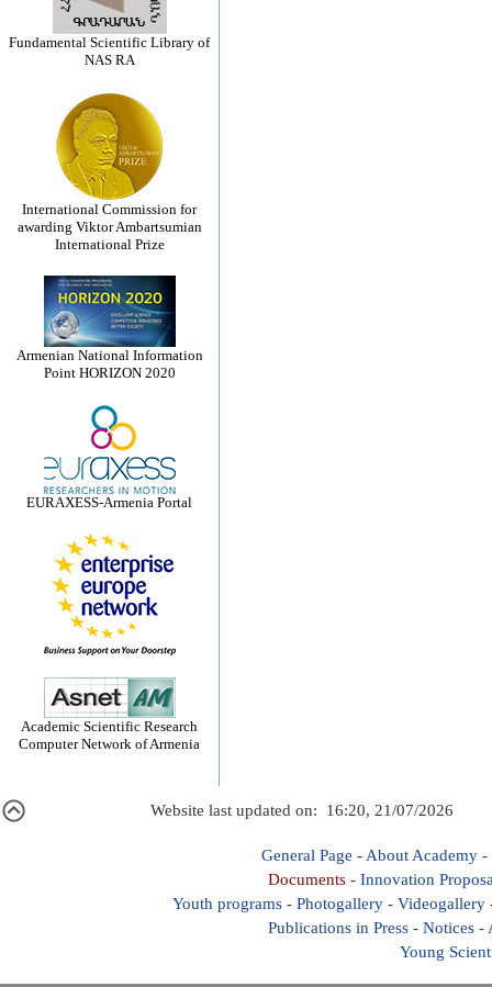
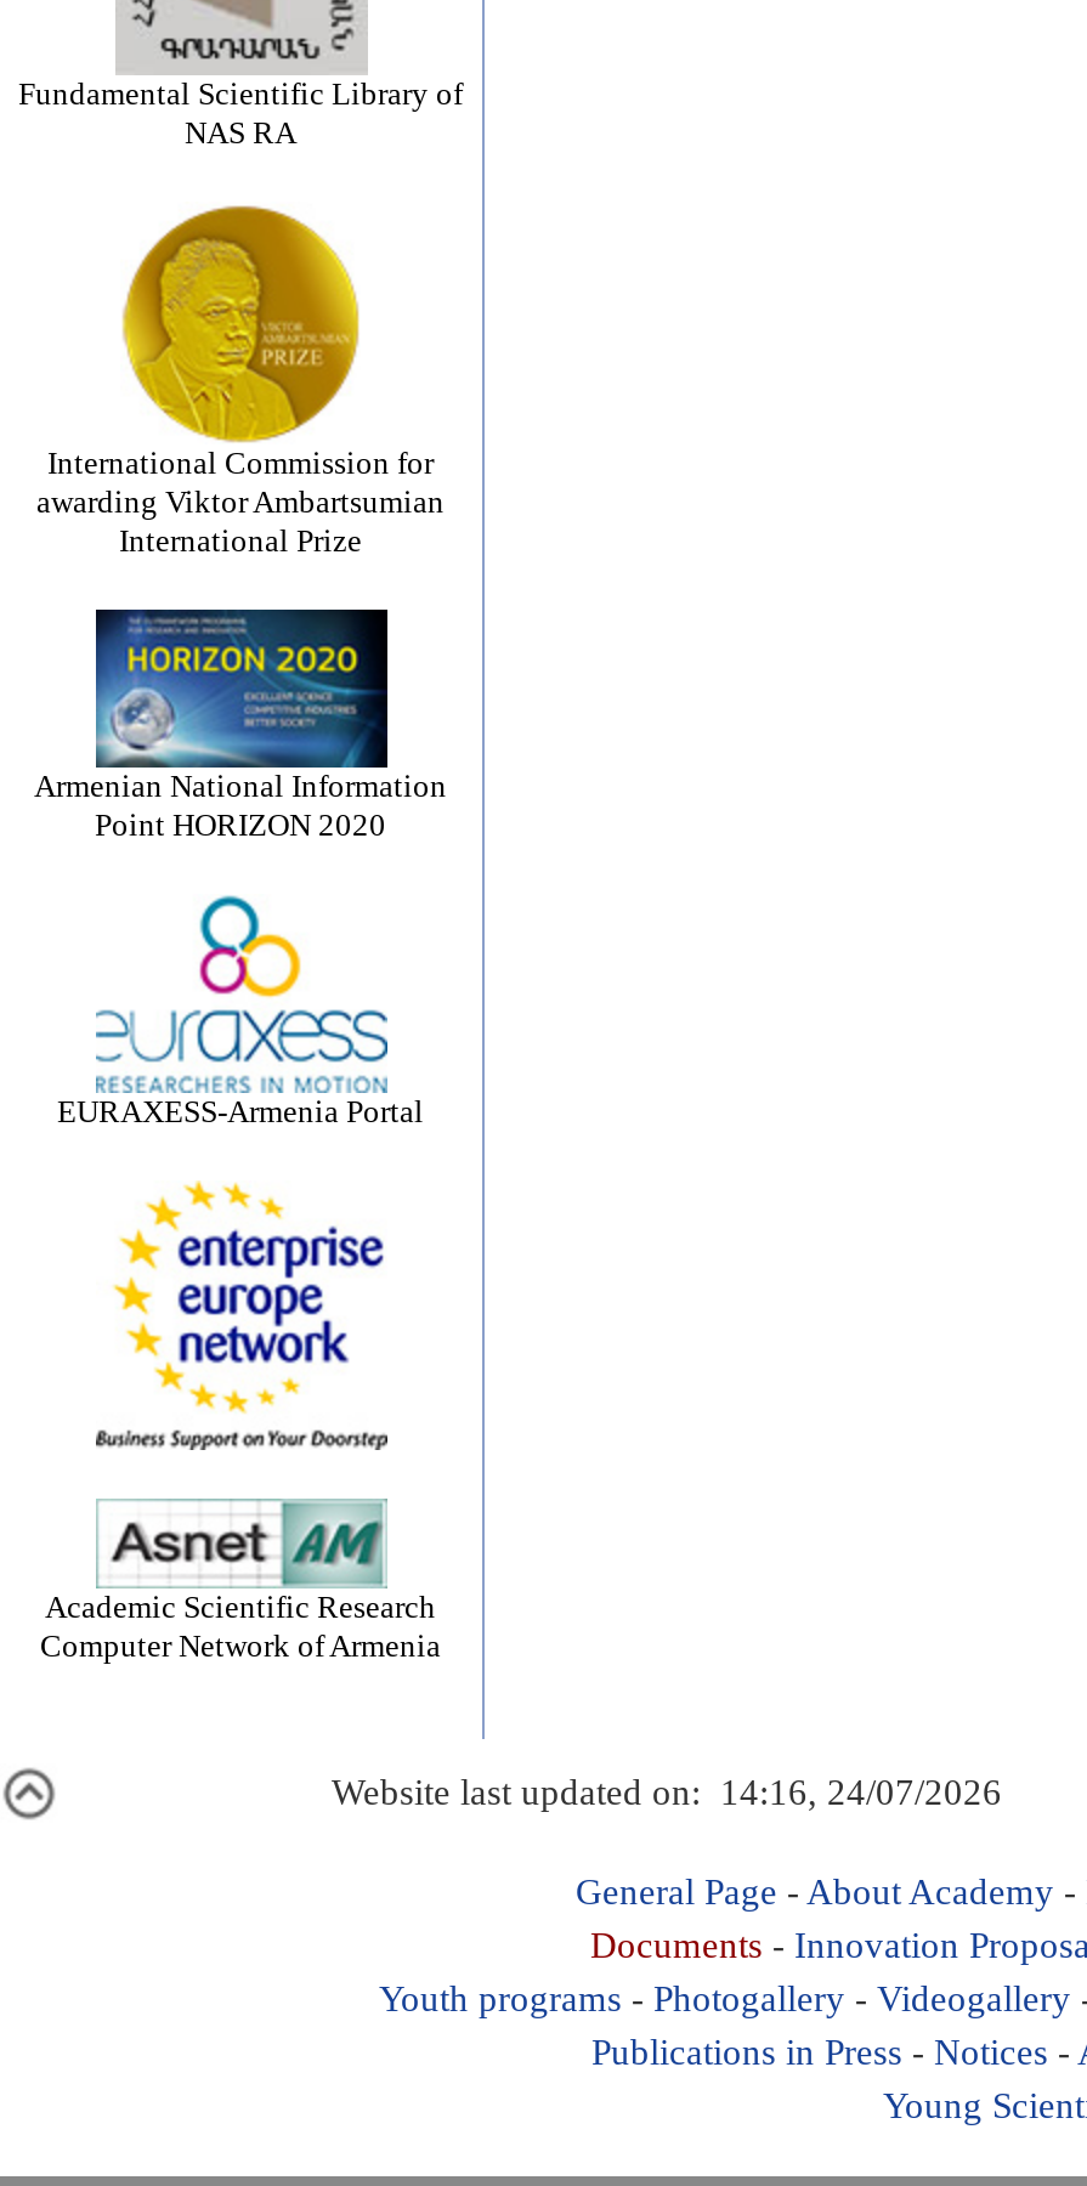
- Website last updated on: 16:20, 21/07/2026
+ Website last updated on: 14:16, 24/07/2026
